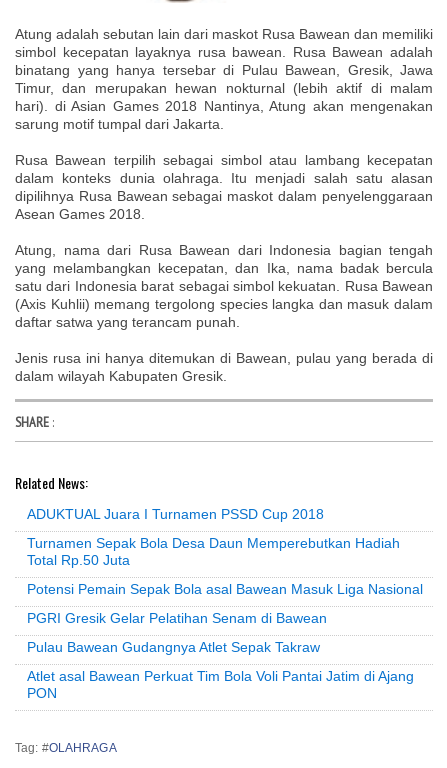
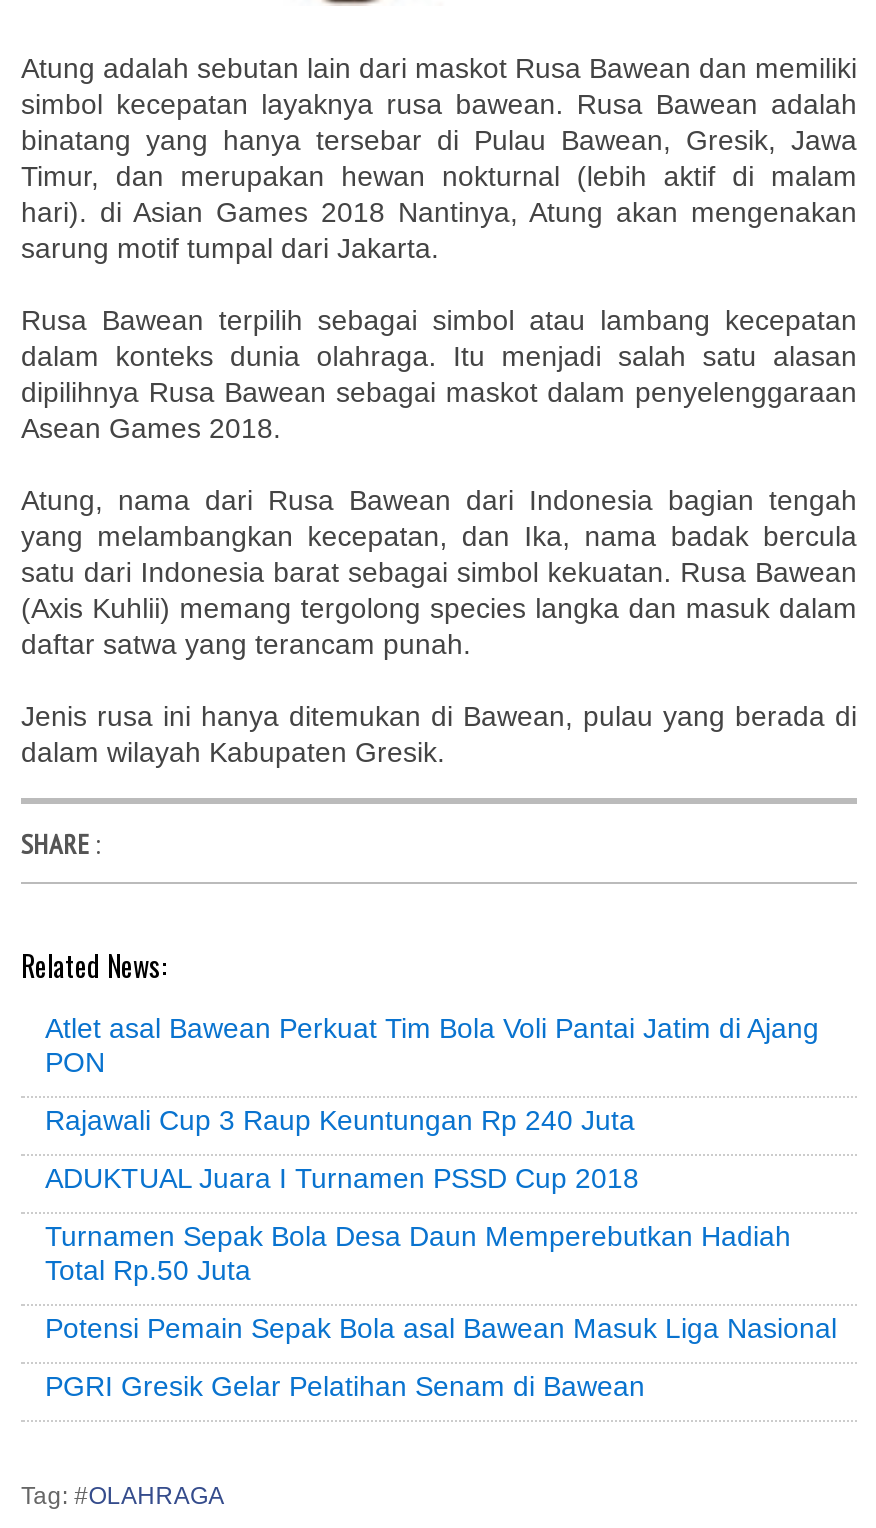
+ Rajawali Cup 3 Raup Keuntungan Rp 240 Juta

moved down: ADUKTUAL Juara I Turnamen PSSD Cup 2018 | Turnamen Sepak Bola Desa Daun Memperebutkan Hadiah | Total Rp.50 Juta | Potensi Pemain Sepak Bola asal Bawean Masuk Liga Nasional | PGRI Gresik Gelar Pelatihan Senam di Bawean

- Pulau Bawean Gudangnya Atlet Sepak Takraw

moved up: Atlet asal Bawean Perkuat Tim Bola Voli Pantai Jatim di Ajang | PON
